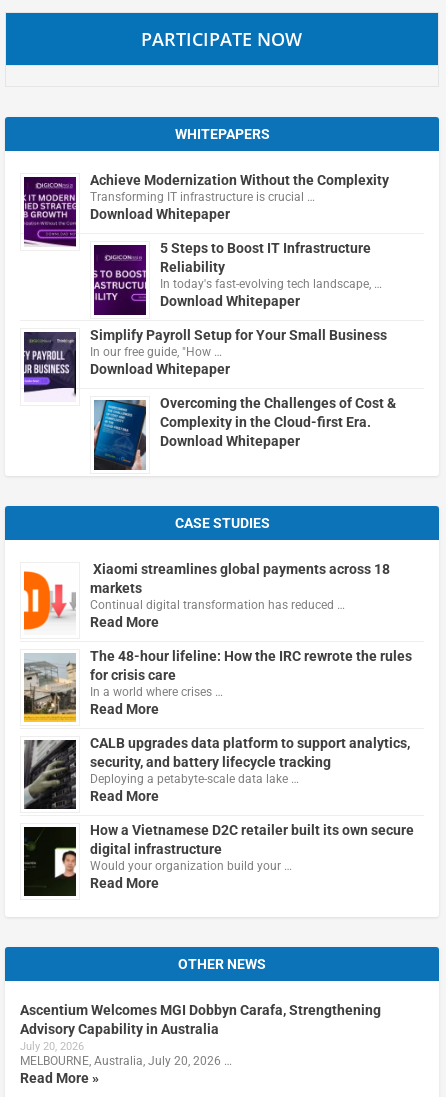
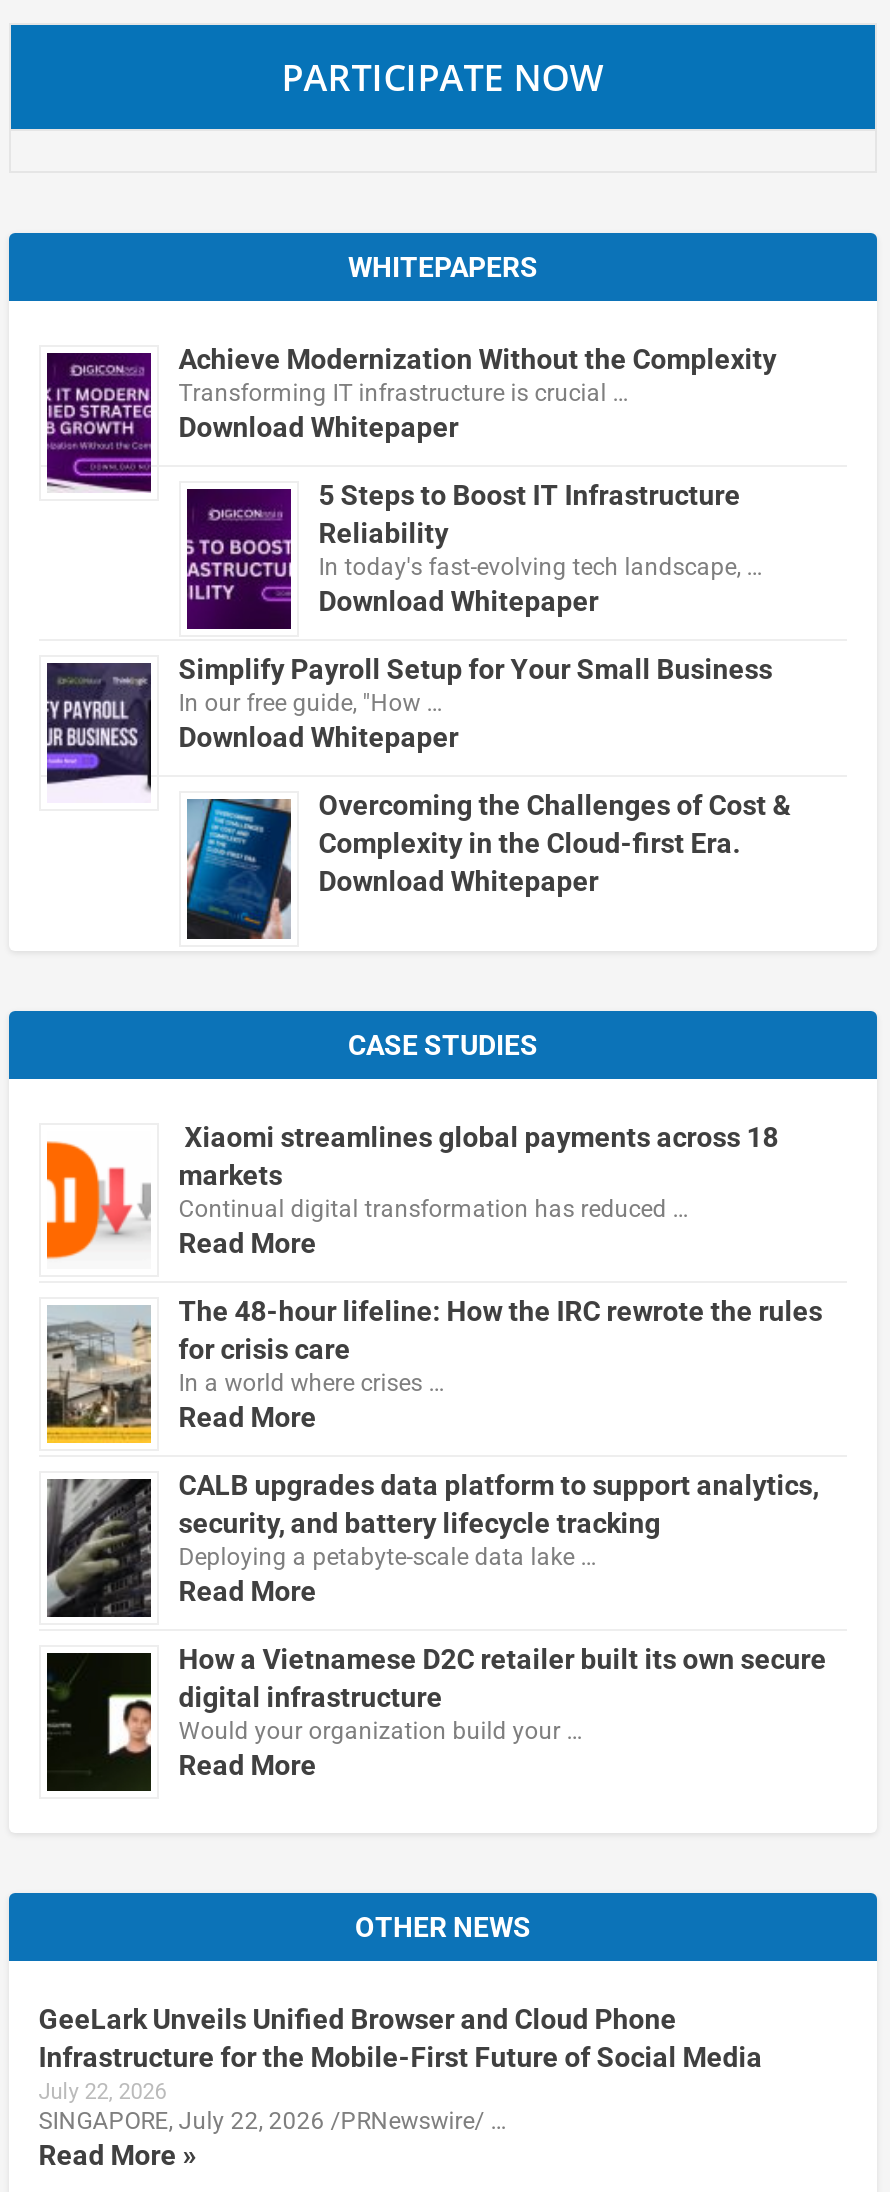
- Ascentium Welcomes MGI Dobbyn Carafa, Strengthening
- Advisory Capability in Australia
- July 20, 2026
- MELBOURNE, Australia, July 20, 2026 …
+ GeeLark Unveils Unified Browser and Cloud Phone
+ Infrastructure for the Mobile-First Future of Social Media
+ July 22, 2026
+ SINGAPORE, July 22, 2026 /PRNewswire/ …
